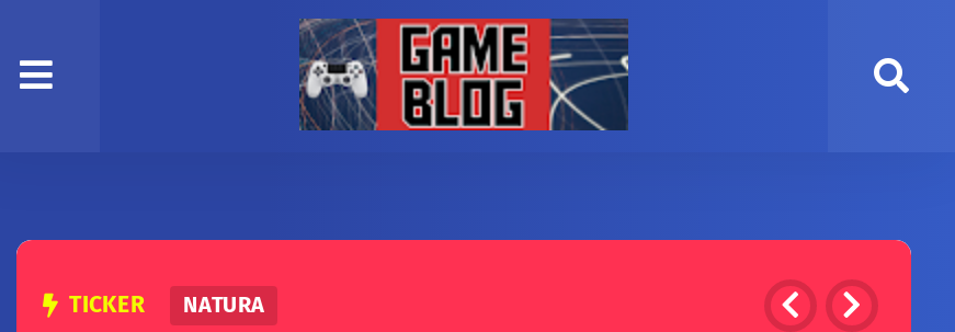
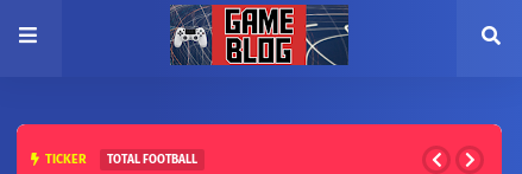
- NATURA
+ TOTAL FOOTBALL
